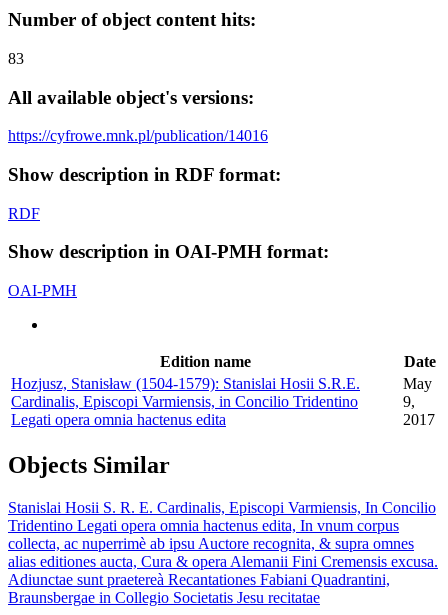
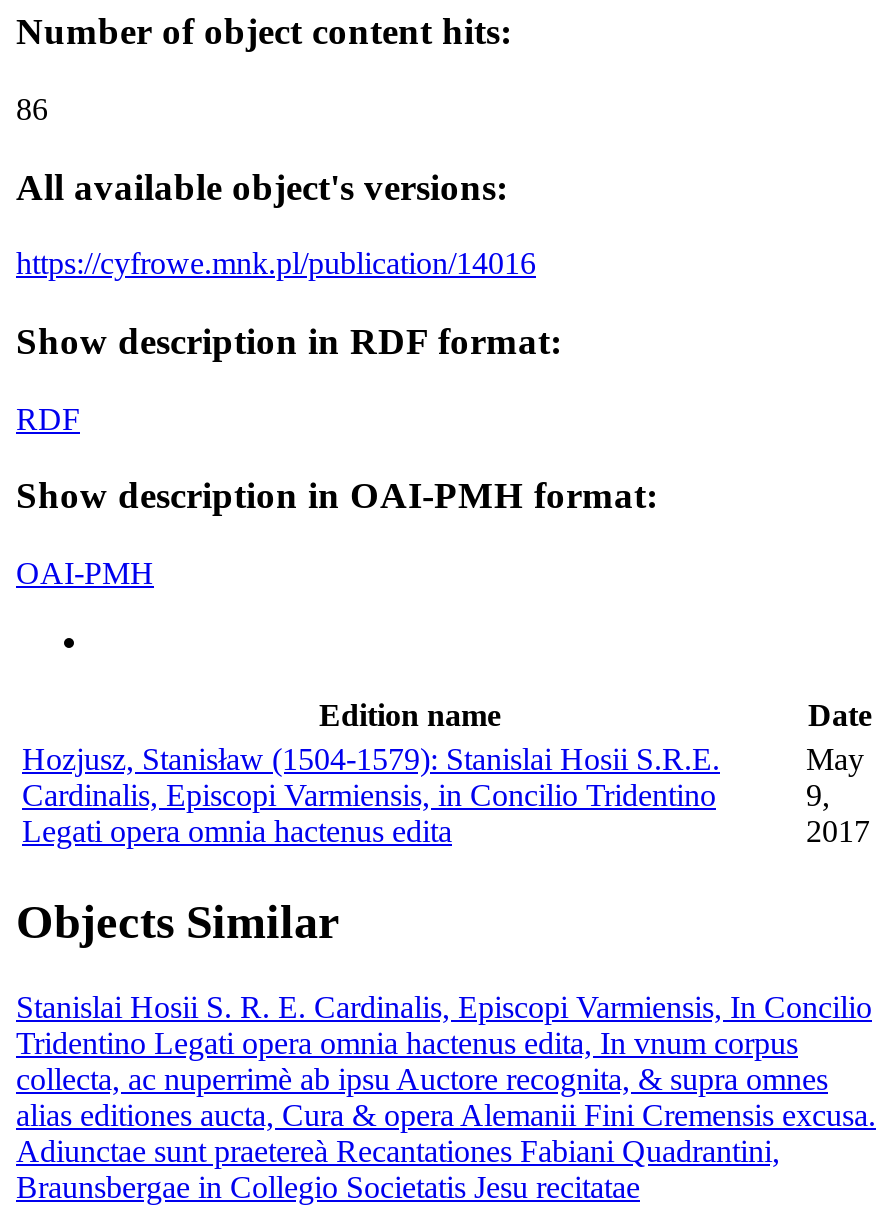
- 83
+ 86
